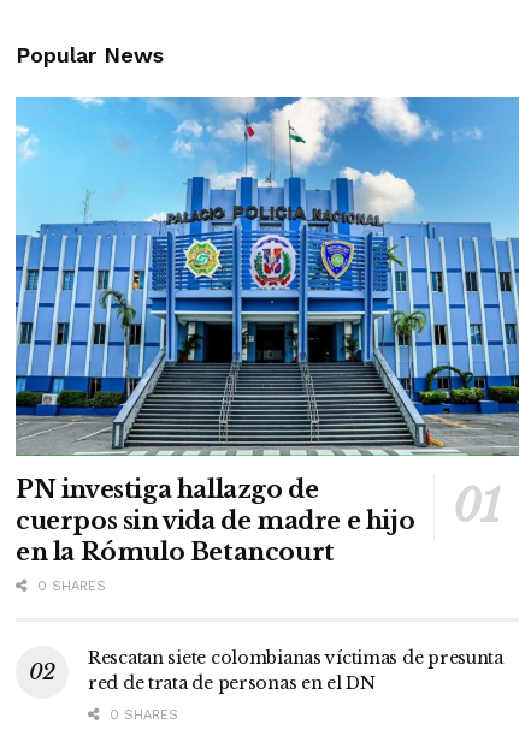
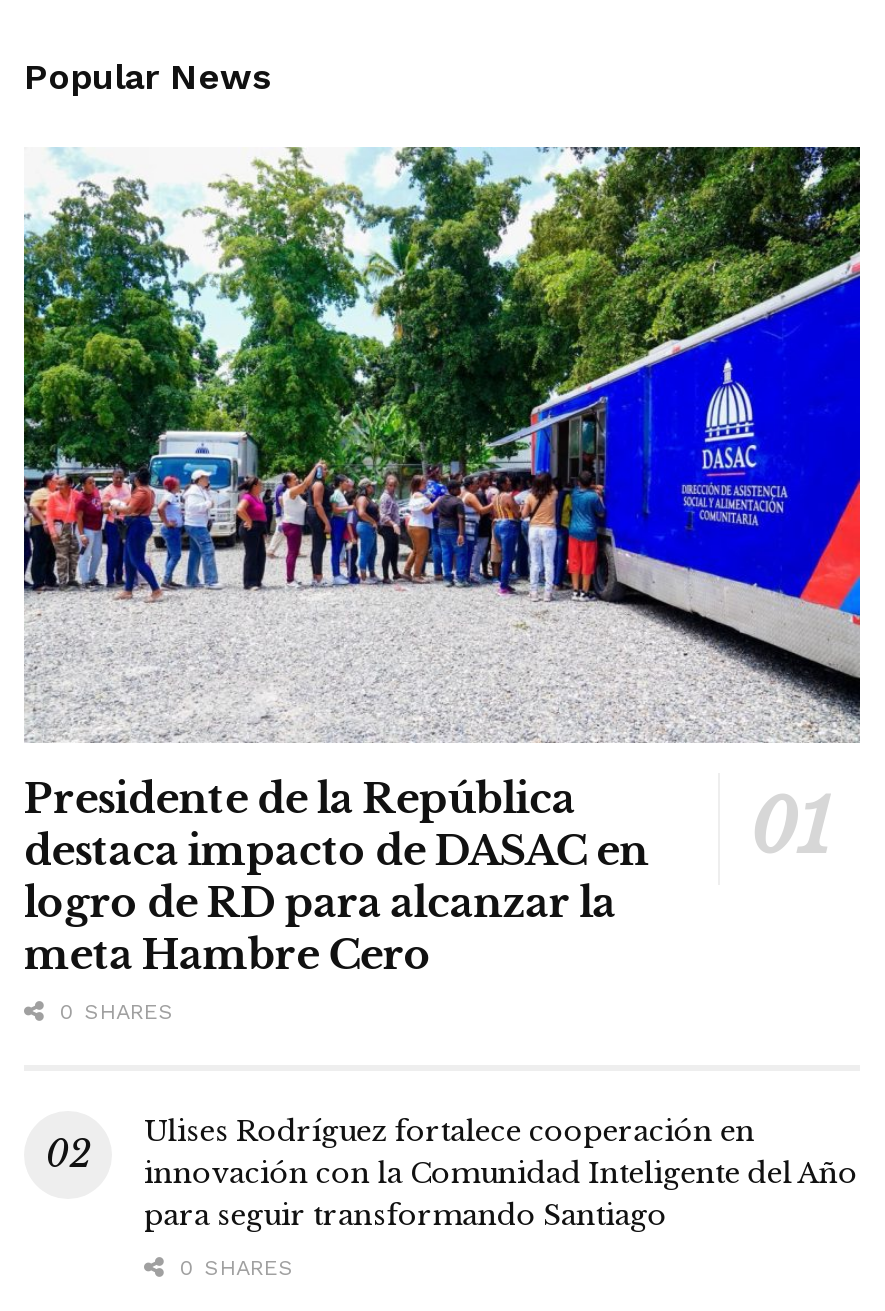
- [image]
- PN investiga hallazgo de
- cuerpos sin vida de madre e hijo
- en la Rómulo Betancourt
+ [image]
+ Presidente de la República
+ destaca impacto de DASAC en
+ logro de RD para alcanzar la
+ meta Hambre Cero

- Rescatan siete colombianas víctimas de presunta
- red de trata de personas en el DN
+ Ulises Rodríguez fortalece cooperación en
+ innovación con la Comunidad Inteligente del Año
+ para seguir transformando Santiago
